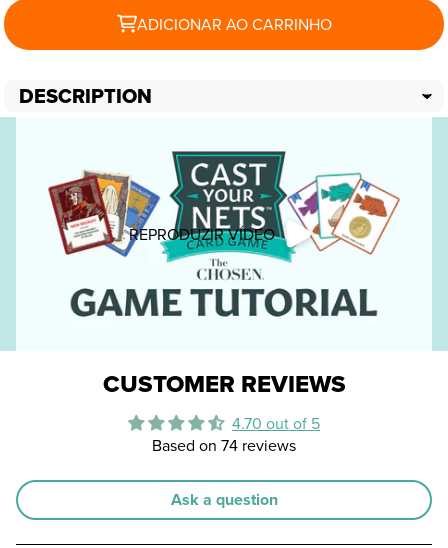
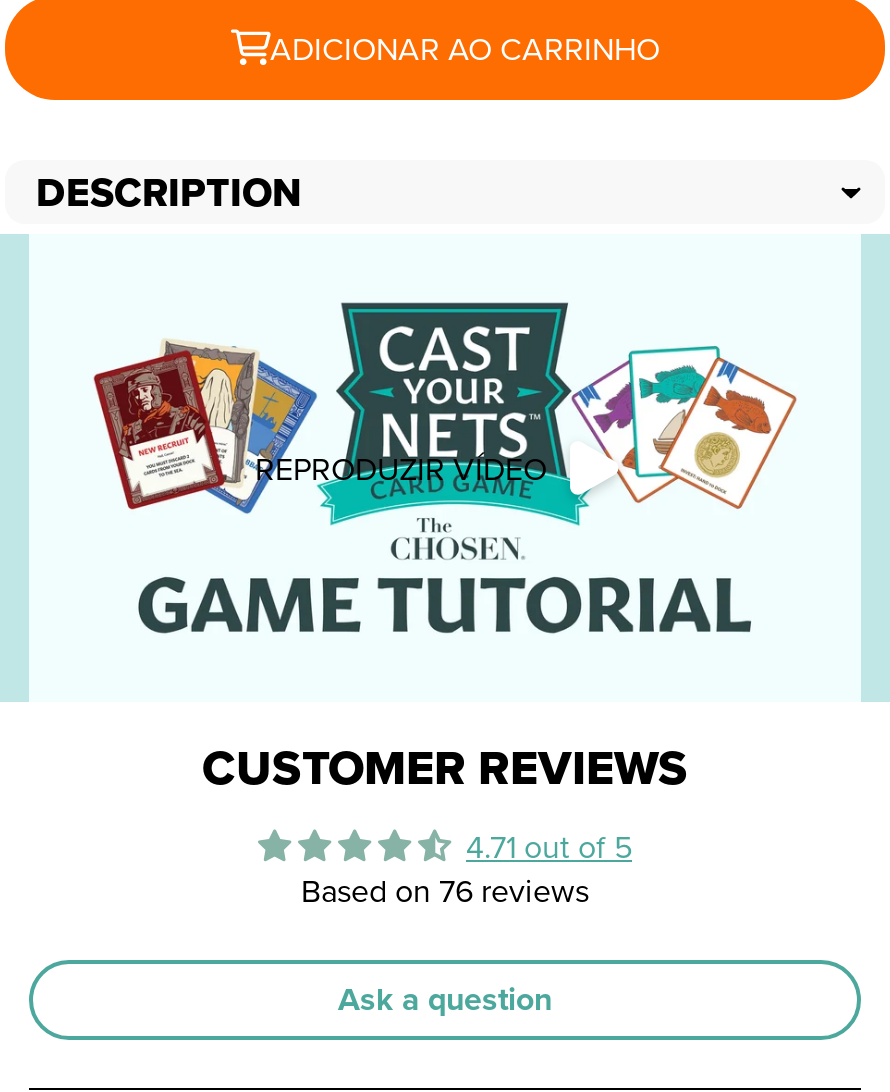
- 4.70 out of 5
+ 4.71 out of 5

- Based on 74 reviews
+ Based on 76 reviews
